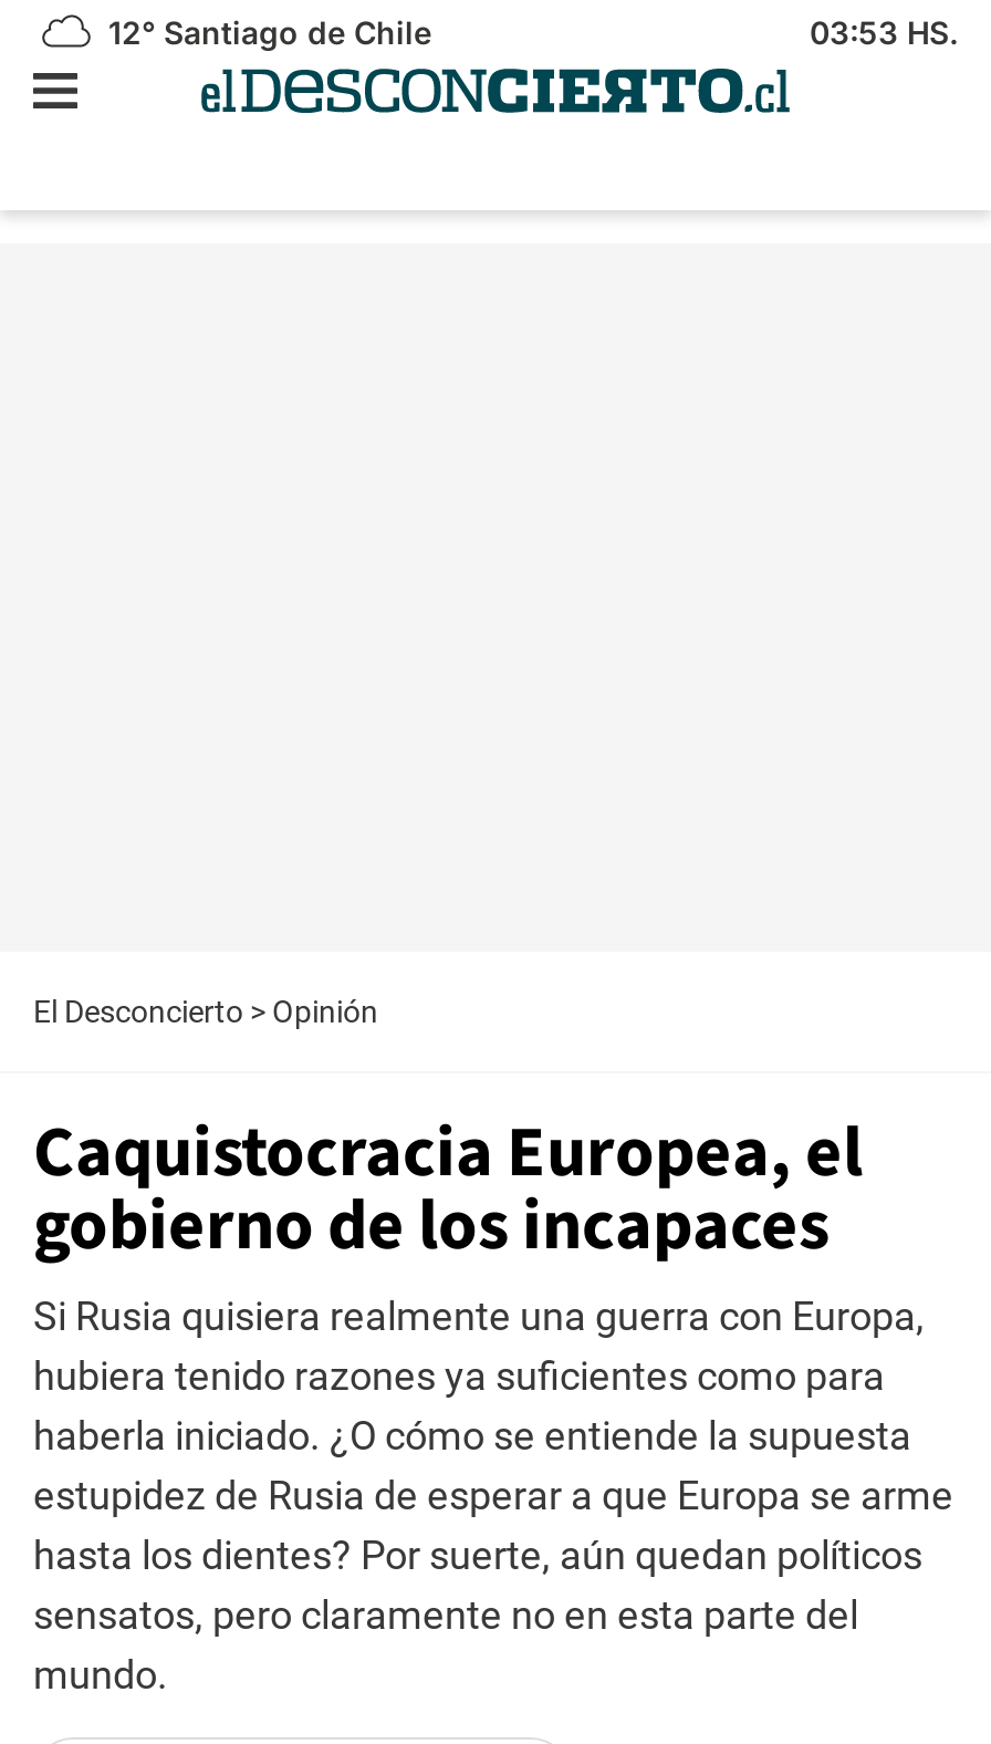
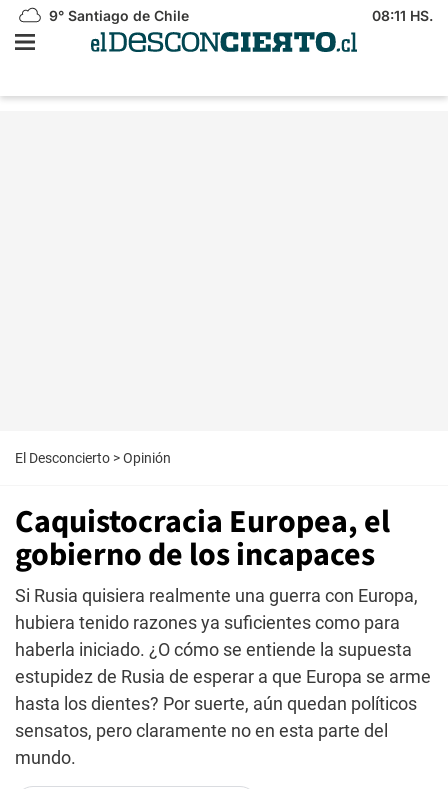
- 12° Santiago de Chile
+ 9° Santiago de Chile

- 03:53 HS.
+ 08:11 HS.
